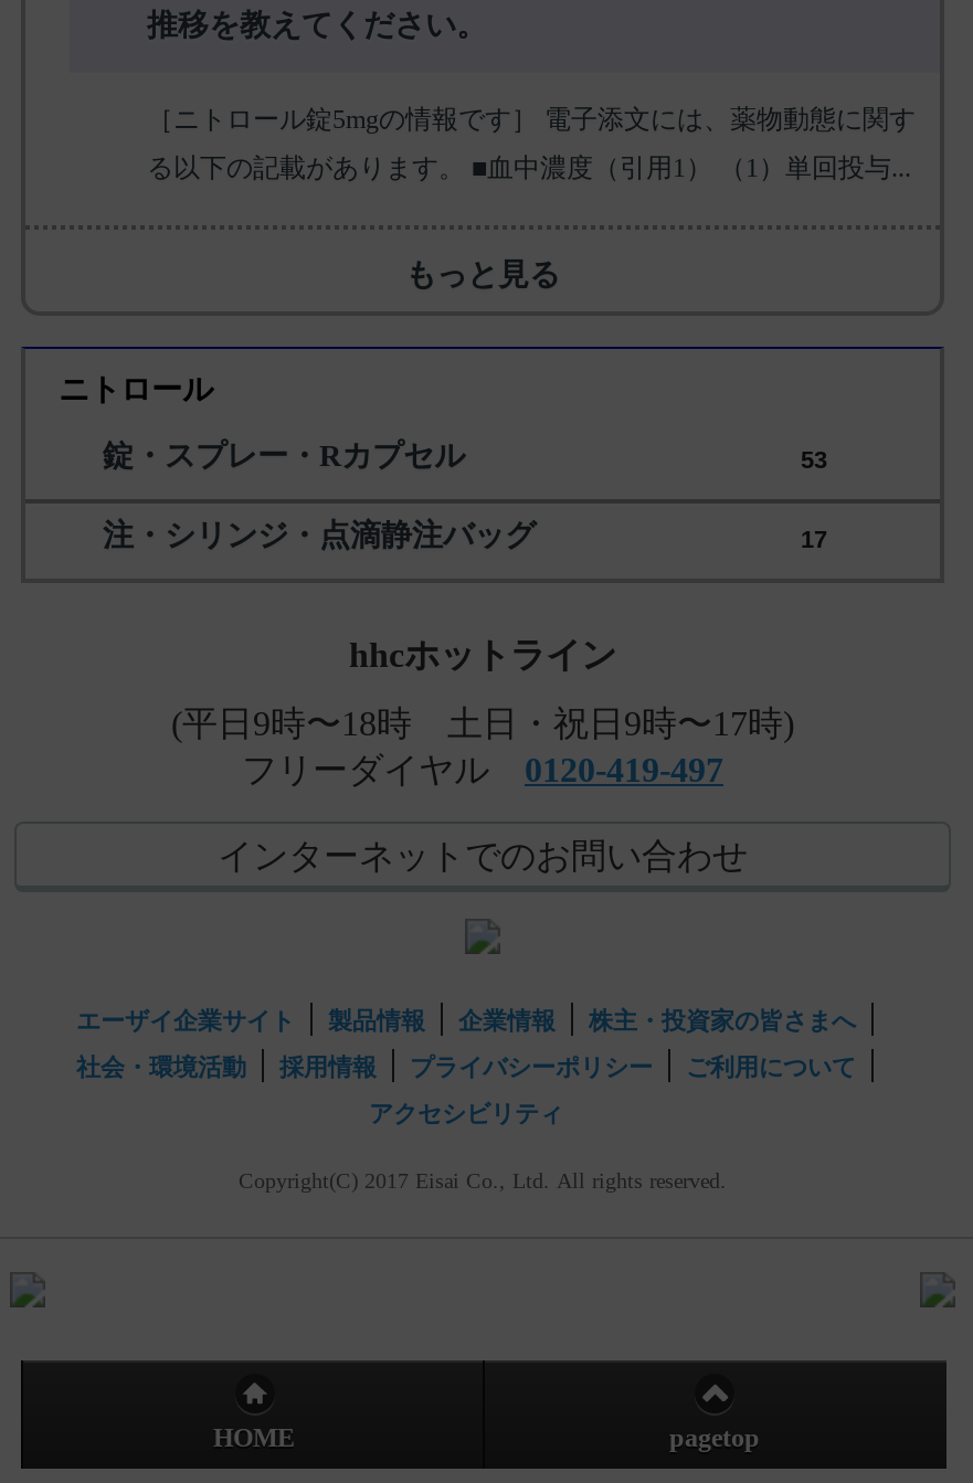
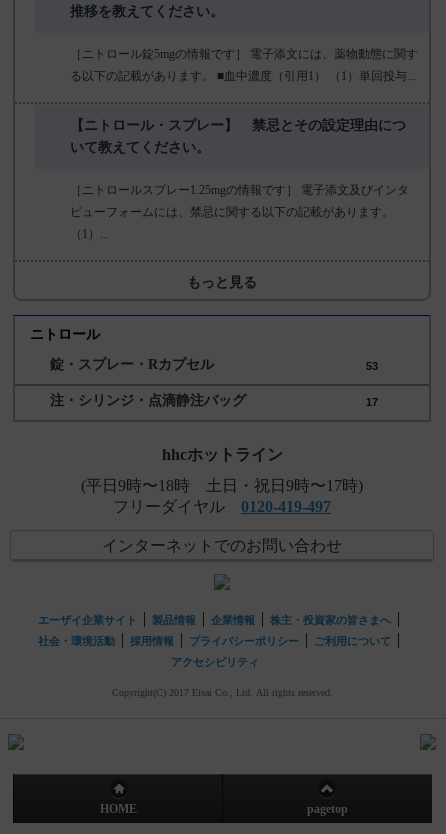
+ 【ニトロール・スプレー】 禁忌とその設定理由につ
+ いて教えてください。
+ ［ニトロールスプレー1.25mgの情報です］ 電子添文及びインタ
+ ビューフォームには、禁忌に関する以下の記載があります。
+ （1）...
